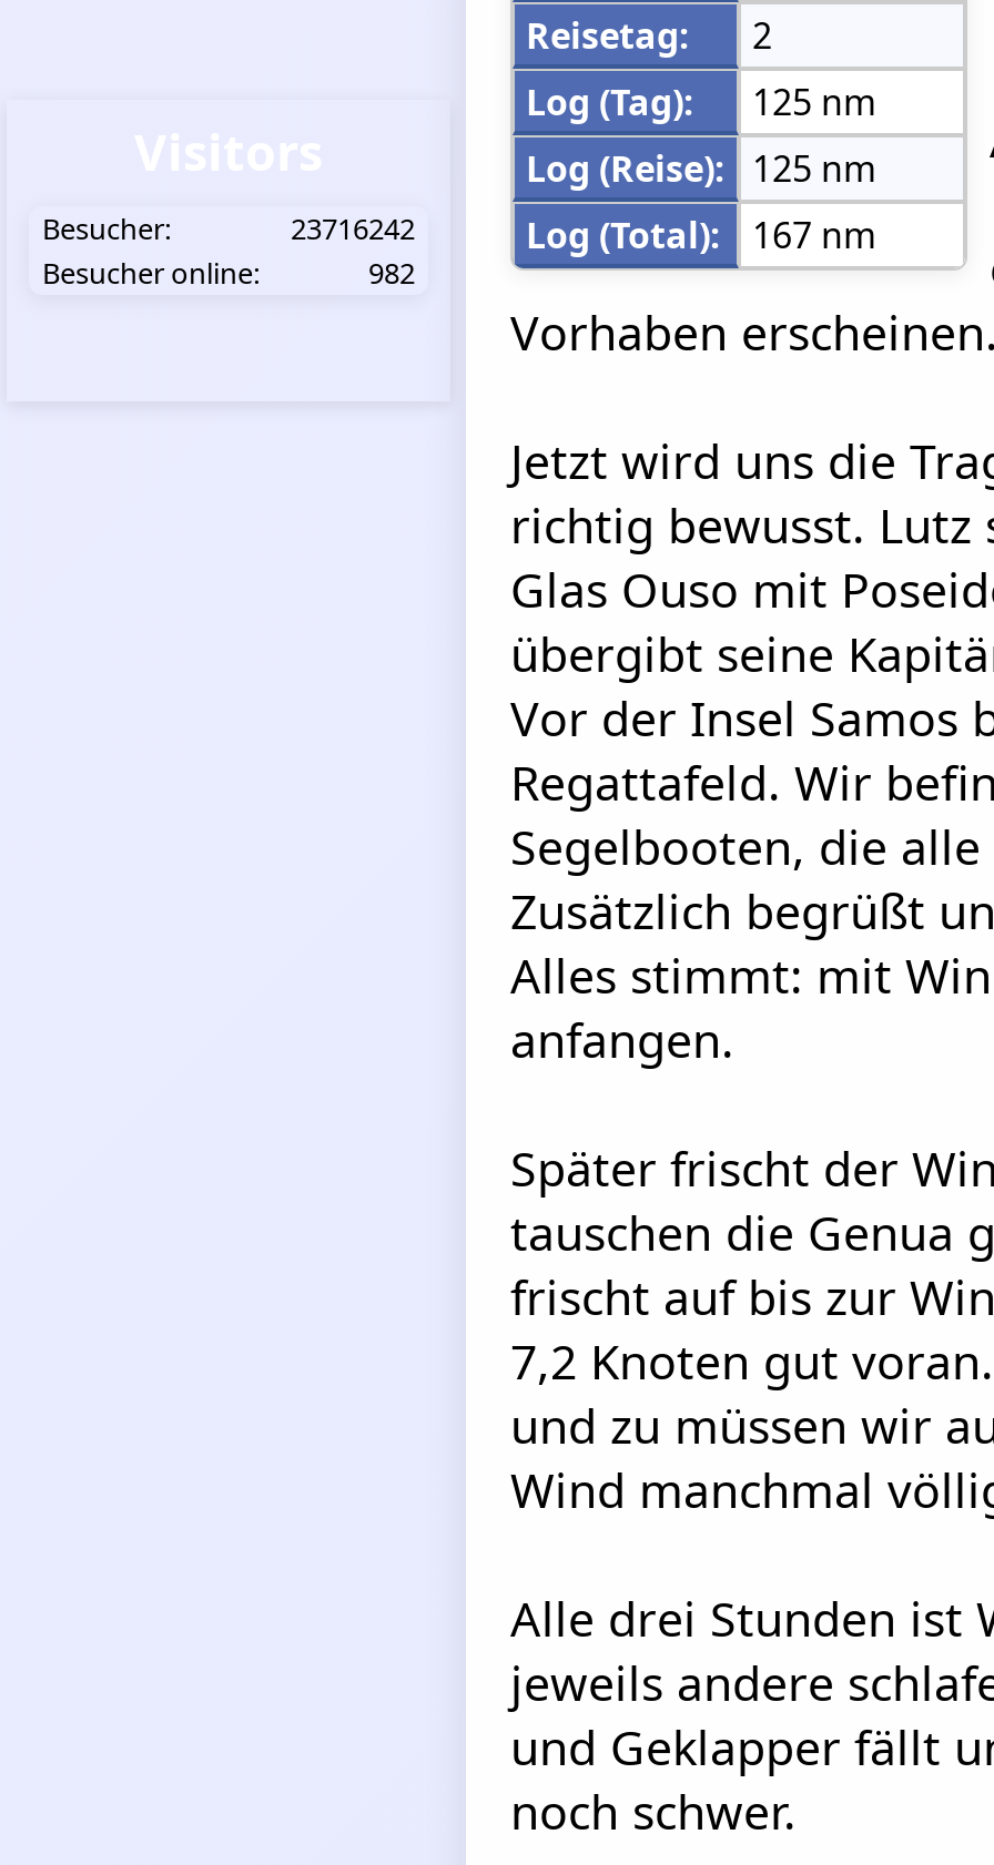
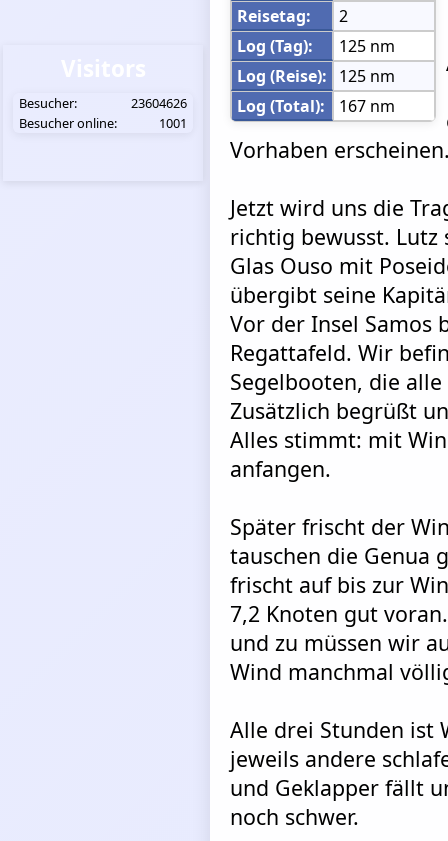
- 23716242
+ 23604626

- 982
+ 1001
